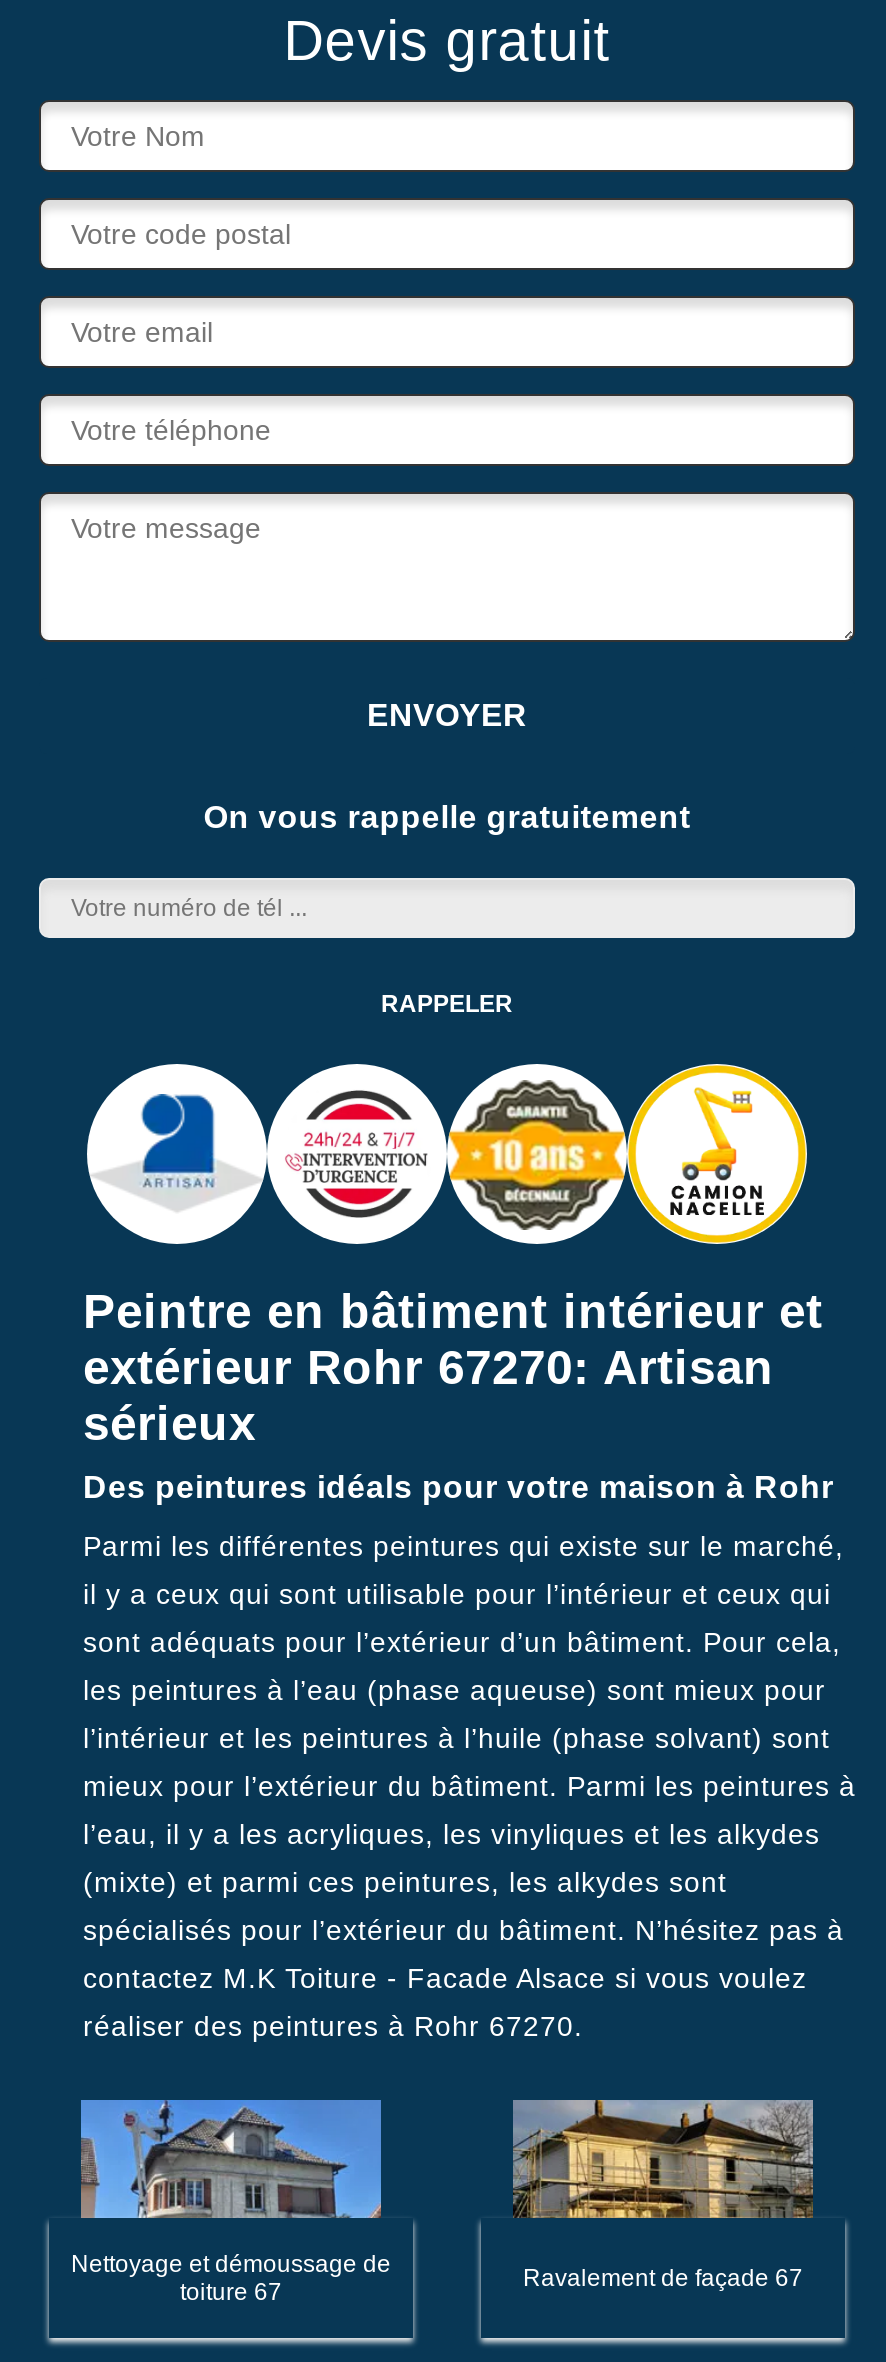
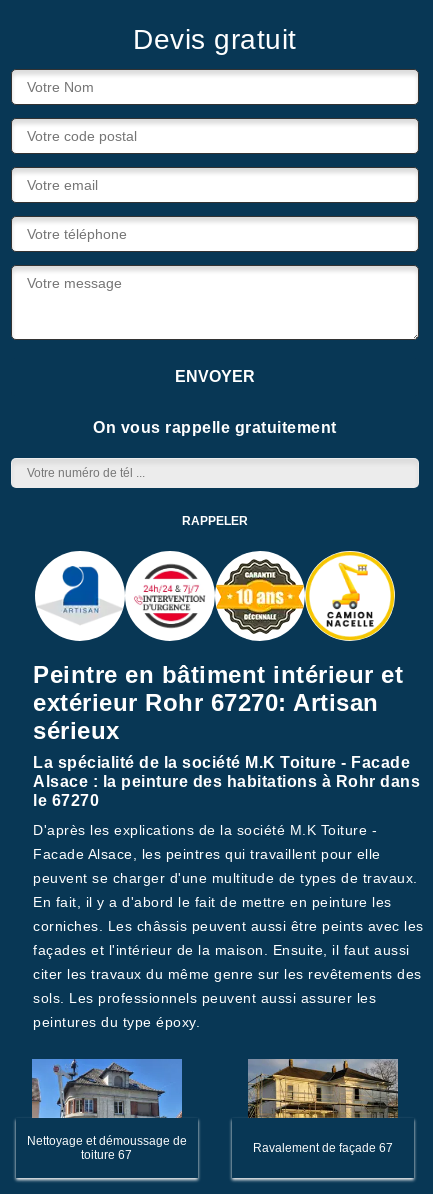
- Des peintures idéals pour votre maison à Rohr
- Parmi les différentes peintures qui existe sur le marché,
- il y a ceux qui sont utilisable pour l’intérieur et ceux qui
- sont adéquats pour l’extérieur d’un bâtiment. Pour cela,
- les peintures à l’eau (phase aqueuse) sont mieux pour
- l’intérieur et les peintures à l’huile (phase solvant) sont
- mieux pour l’extérieur du bâtiment. Parmi les peintures à
- l’eau, il y a les acryliques, les vinyliques et les alkydes
- (mixte) et parmi ces peintures, les alkydes sont
- spécialisés pour l’extérieur du bâtiment. N’hésitez pas à
- contactez M.K Toiture - Facade Alsace si vous voulez
- réaliser des peintures à Rohr 67270.
+ La spécialité de la société M.K Toiture - Facade
+ Alsace : la peinture des habitations à Rohr dans
+ le 67270
+ D'après les explications de la société M.K Toiture -
+ Facade Alsace, les peintres qui travaillent pour elle
+ peuvent se charger d'une multitude de types de travaux.
+ En fait, il y a d'abord le fait de mettre en peinture les
+ corniches. Les châssis peuvent aussi être peints avec les
+ façades et l'intérieur de la maison. Ensuite, il faut aussi
+ citer les travaux du même genre sur les revêtements des
+ sols. Les professionnels peuvent aussi assurer les
+ peintures du type époxy.
